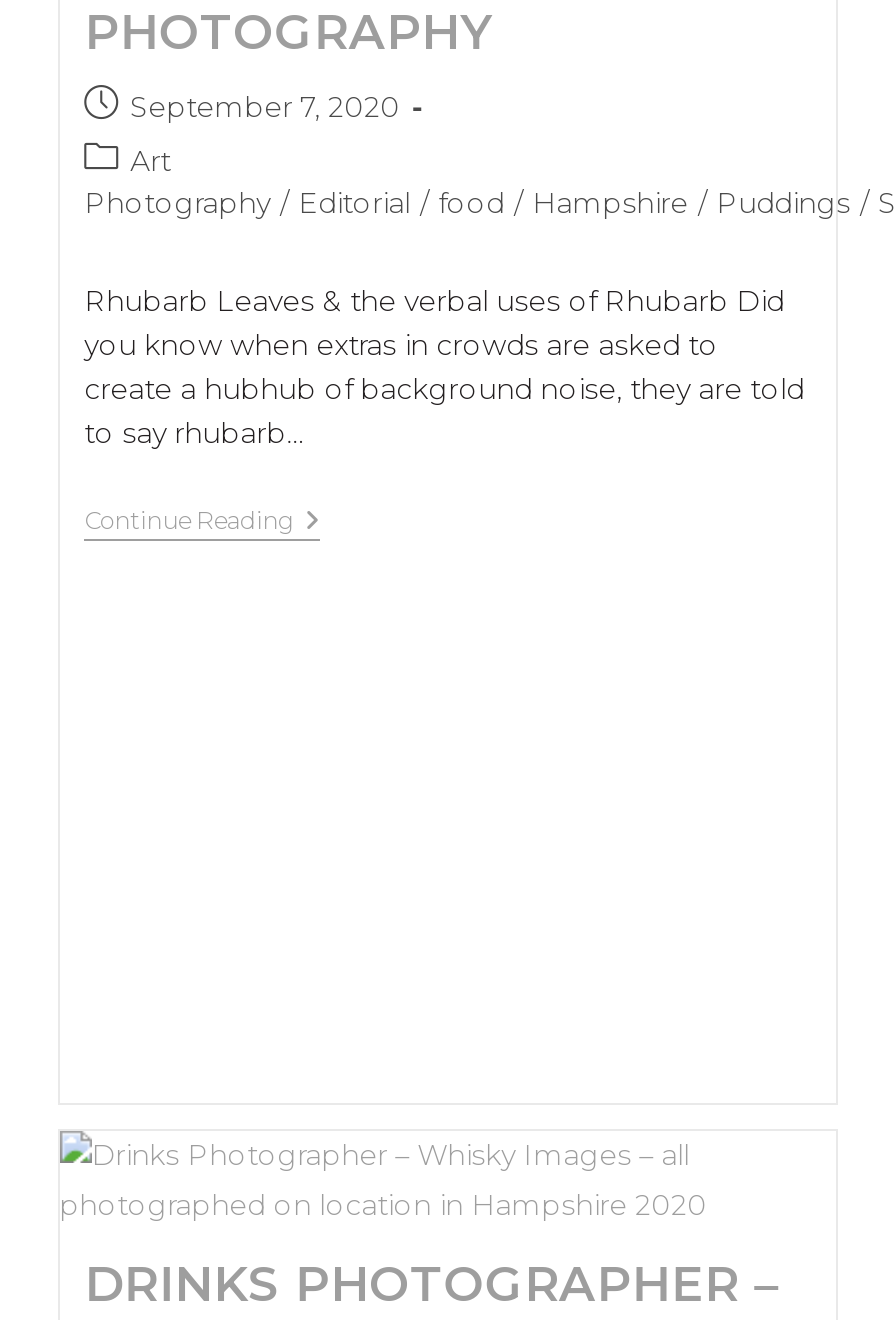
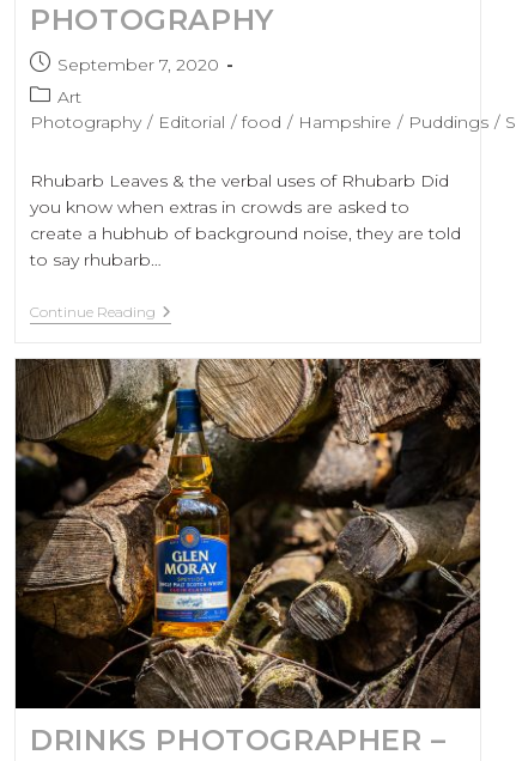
+ [image]
